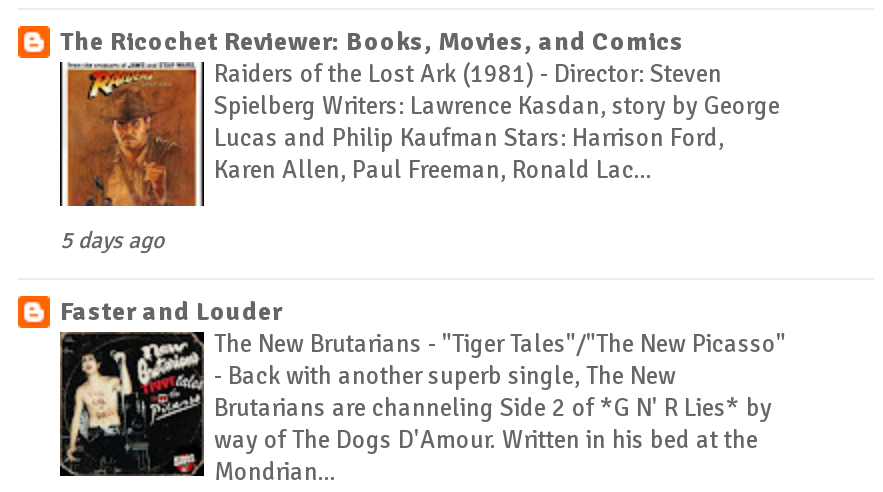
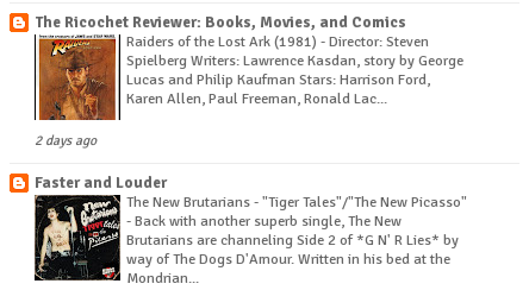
- 5 days ago
+ 2 days ago
